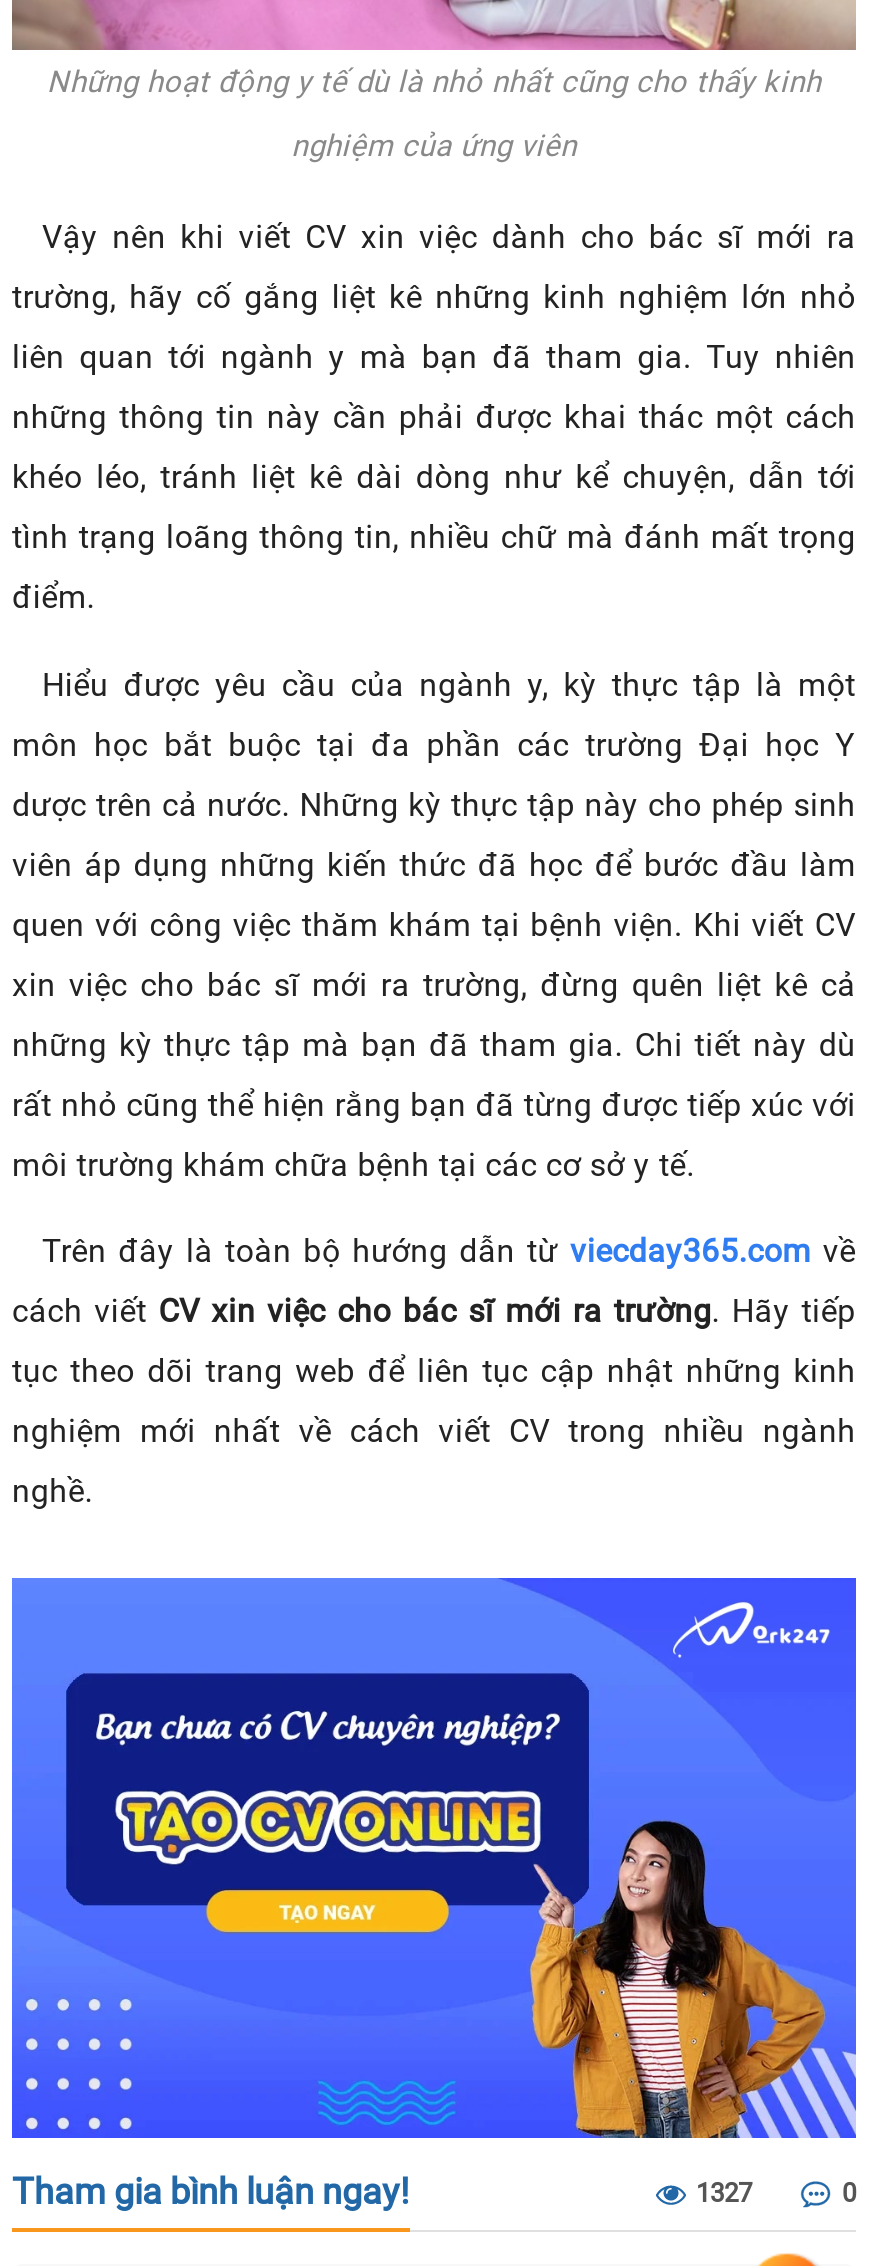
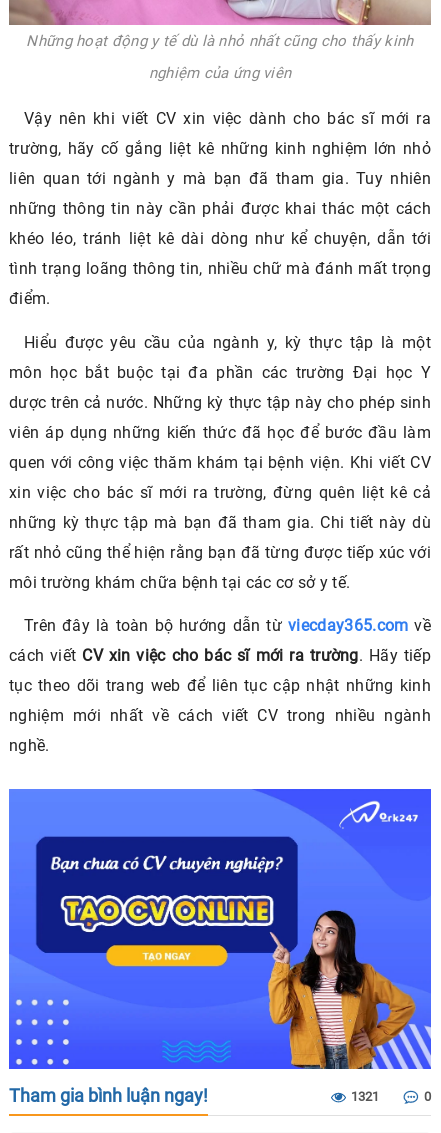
- 1327
+ 1321
